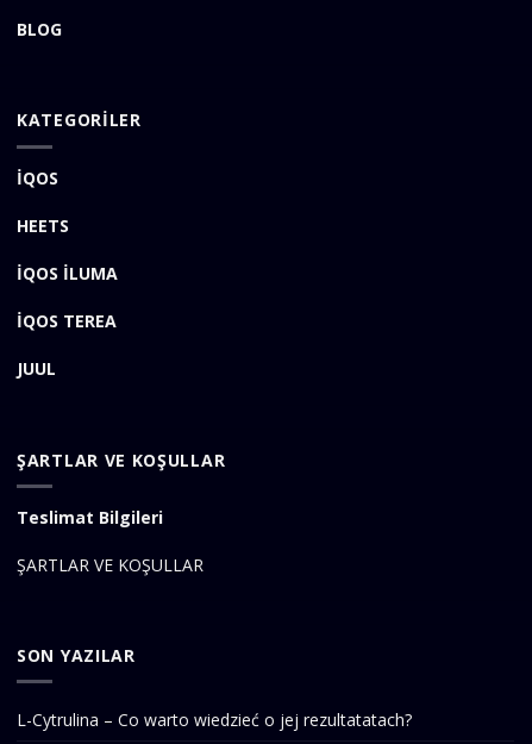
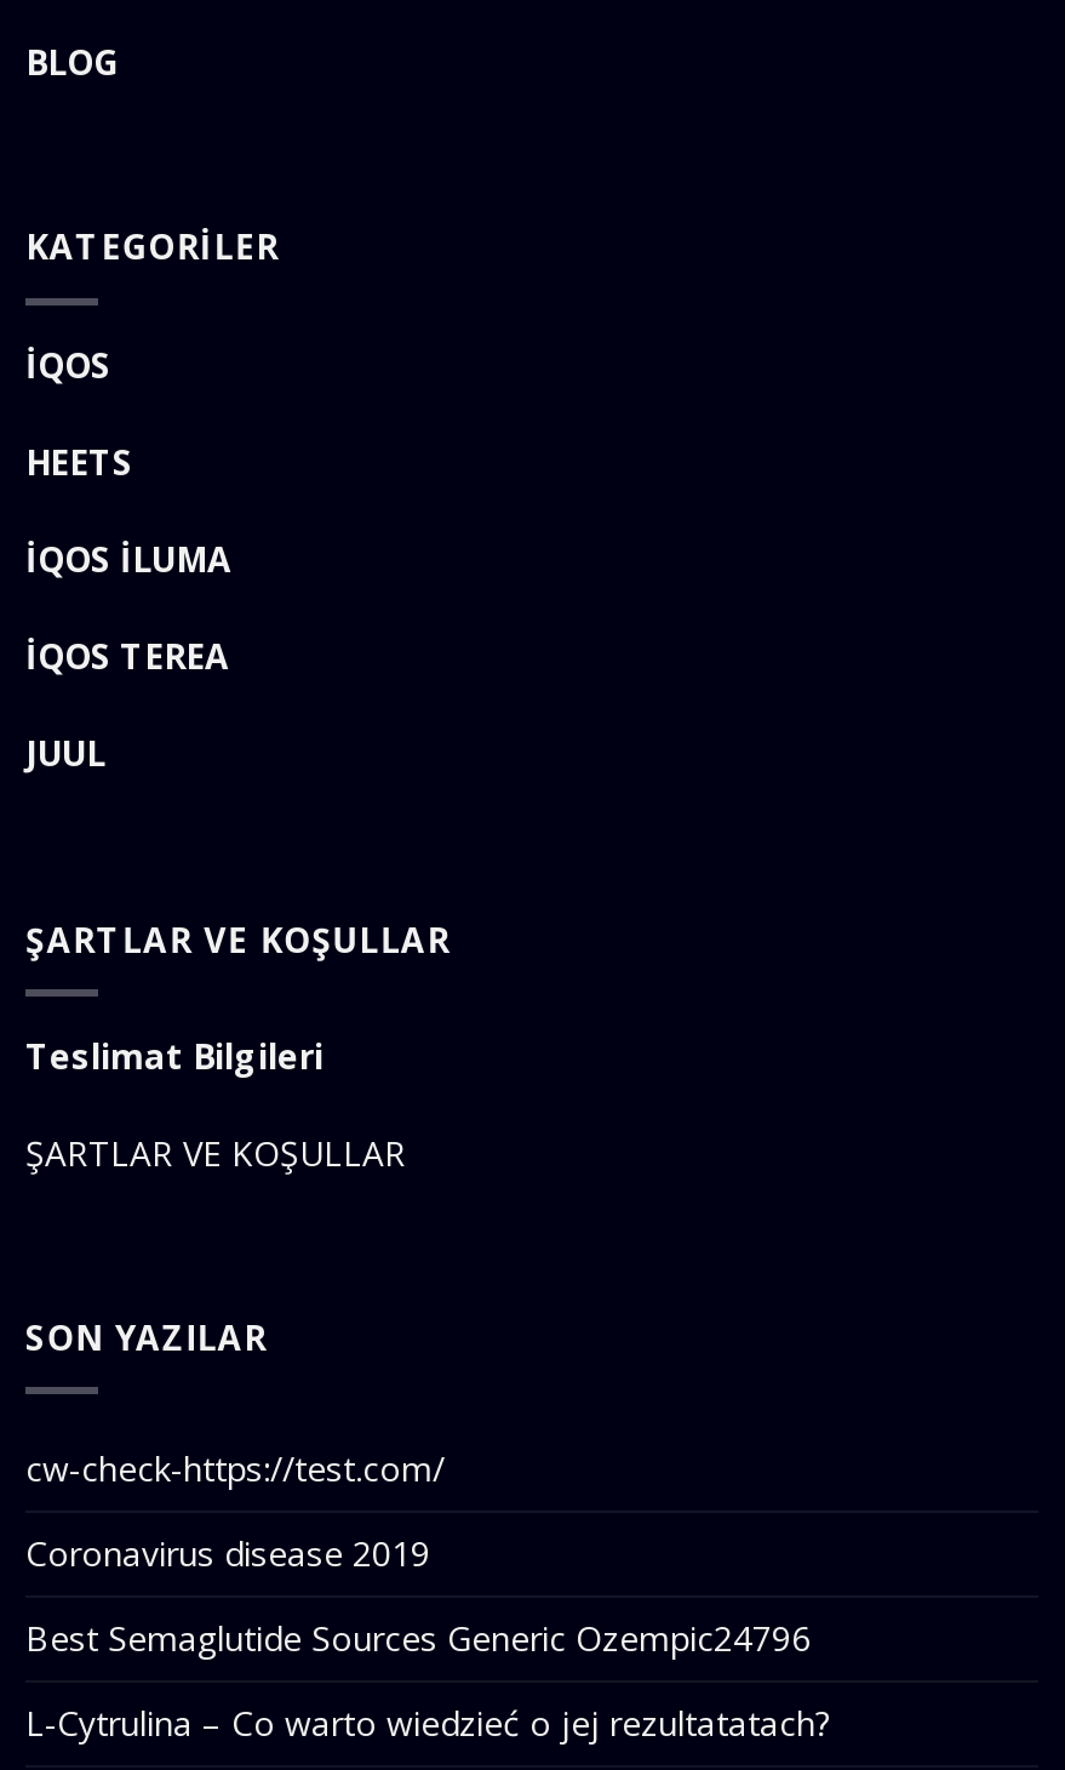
+ cw-check-https://test.com/
+ Coronavirus disease 2019
+ Best Semaglutide Sources Generic Ozempic24796
